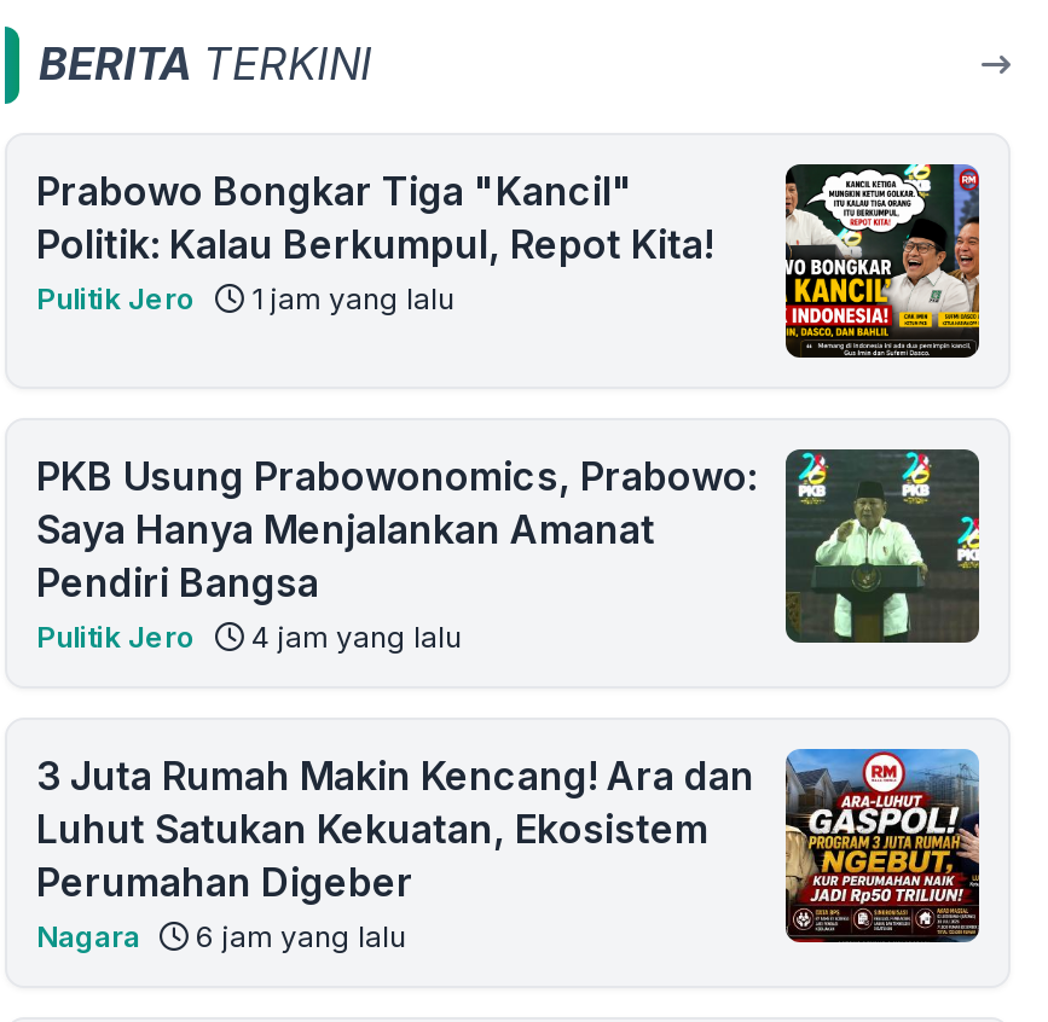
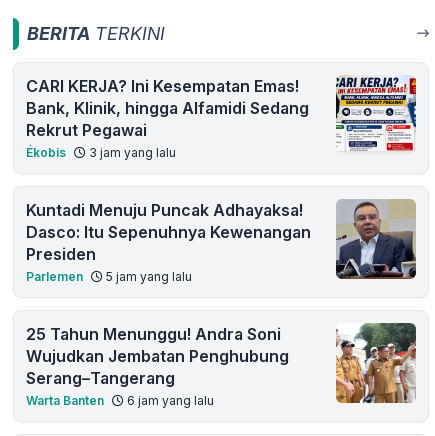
- [image]
- Prabowo Bongkar Tiga "Kancil"
- Politik: Kalau Berkumpul, Repot Kita!
- Pulitik Jero
- 1 jam yang lalu
+ [image]
+ CARI KERJA? Ini Kesempatan Emas!
+ Bank, Klinik, hingga Alfamidi Sedang
+ Rekrut Pegawai
+ Ékobis
+ 3 jam yang lalu

- [image]
- PKB Usung Prabowonomics, Prabowo:
- Saya Hanya Menjalankan Amanat
- Pendiri Bangsa
- Pulitik Jero
- 4 jam yang lalu
+ [image]
+ Kuntadi Menuju Puncak Adhayaksa!
+ Dasco: Itu Sepenuhnya Kewenangan
+ Presiden
+ Parlemen
+ 5 jam yang lalu

- 3 Juta Rumah Makin Kencang! Ara dan
- Luhut Satukan Kekuatan, Ekosistem
- Perumahan Digeber
- Nagara
+ 25 Tahun Menunggu! Andra Soni
+ Wujudkan Jembatan Penghubung
+ Serang–Tangerang
+ Warta Banten

- [image]
+ [image]
